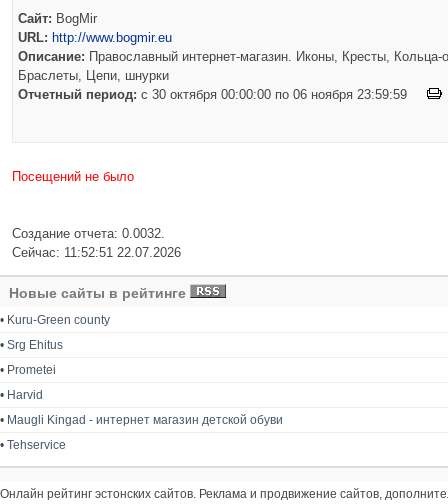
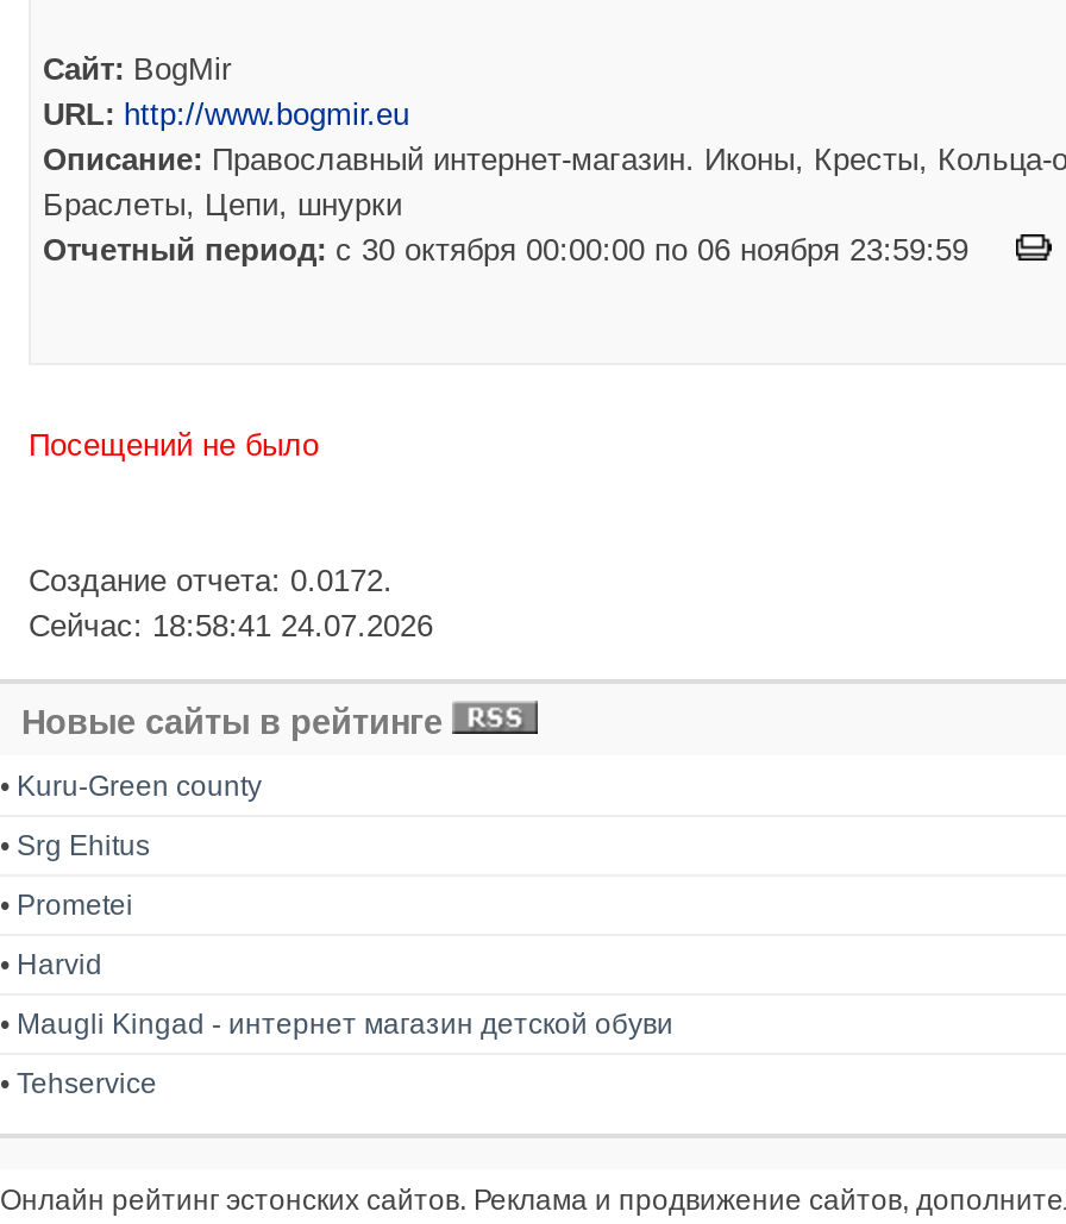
- Создание отчета: 0.0032.
+ Создание отчета: 0.0172.

- Сейчас: 11:52:51 22.07.2026
+ Сейчас: 18:58:41 24.07.2026
